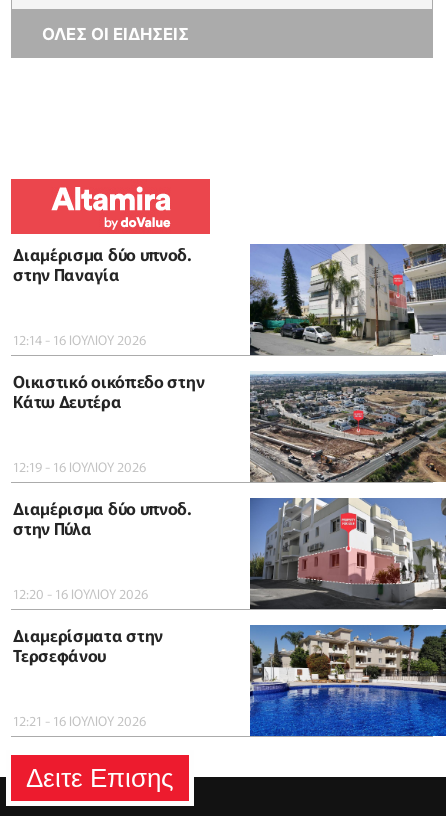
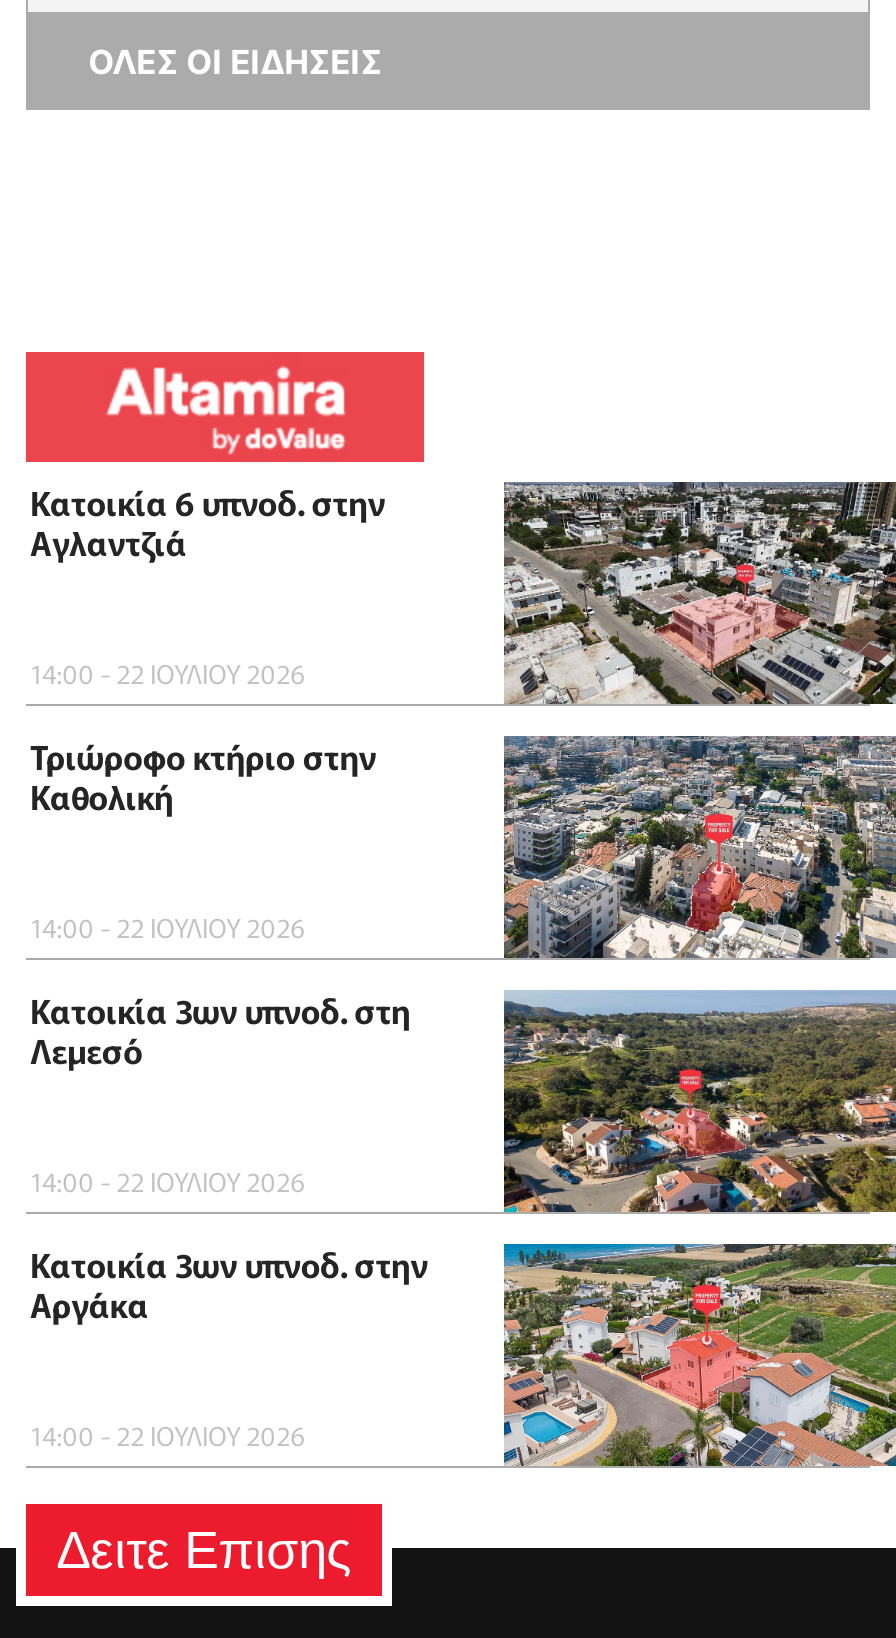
- Διαμέρισμα δύο υπνοδ.
- στην Παναγία
+ Κατοικία 6 υπνοδ. στην
+ Αγλαντζιά

- [image]
+ [image]

- 12:14 - 16 ΙΟΥΛΙΟΥ 2026
+ 14:00 - 22 ΙΟΥΛΙΟΥ 2026

- Οικιστικό οικόπεδο στην
- Κάτω Δευτέρα
+ Τριώροφο κτήριο στην
+ Καθολική

- [image]
+ [image]

- 12:19 - 16 ΙΟΥΛΙΟΥ 2026
+ 14:00 - 22 ΙΟΥΛΙΟΥ 2026

- Διαμέρισμα δύο υπνοδ.
- στην Πύλα
+ Κατοικία 3ων υπνοδ. στη
+ Λεμεσό

- [image]
+ [image]

- 12:20 - 16 ΙΟΥΛΙΟΥ 2026
+ 14:00 - 22 ΙΟΥΛΙΟΥ 2026

- Διαμερίσματα στην
- Τερσεφάνου
+ Κατοικία 3ων υπνοδ. στην
+ Αργάκα

- [image]
+ [image]

- 12:21 - 16 ΙΟΥΛΙΟΥ 2026
+ 14:00 - 22 ΙΟΥΛΙΟΥ 2026
